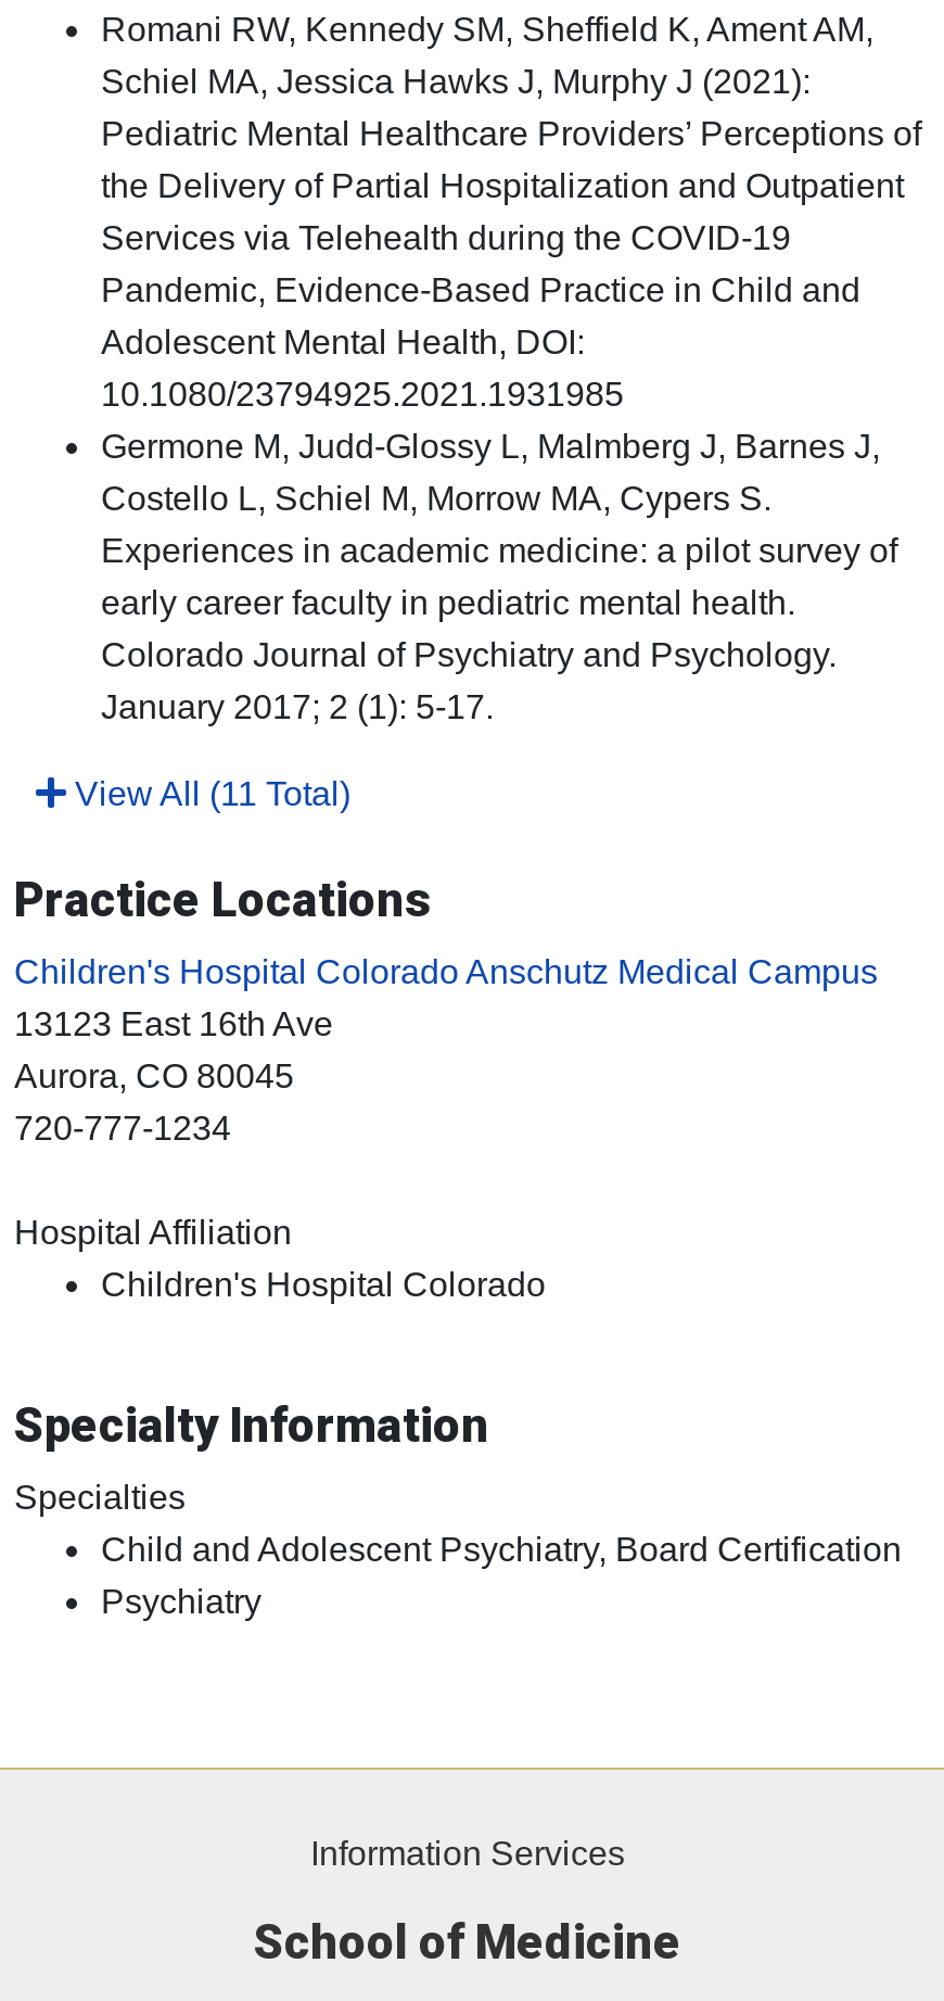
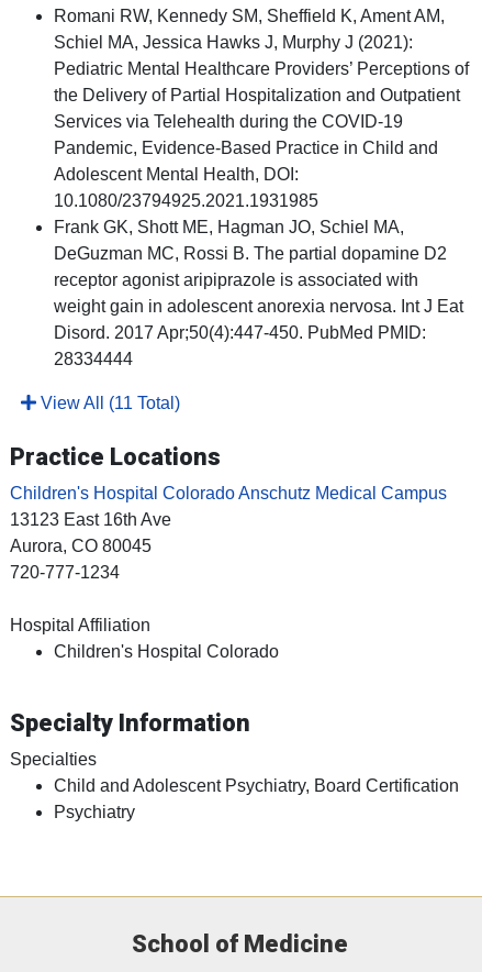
- Germone M, Judd-Glossy L, Malmberg J, Barnes J,
- Costello L, Schiel M, Morrow MA, Cypers S.
- Experiences in academic medicine: a pilot survey of
- early career faculty in pediatric mental health.
- Colorado Journal of Psychiatry and Psychology.
- January 2017; 2 (1): 5-17.
+ Frank GK, Shott ME, Hagman JO, Schiel MA,
+ DeGuzman MC, Rossi B. The partial dopamine D2
+ receptor agonist aripiprazole is associated with
+ weight gain in adolescent anorexia nervosa. Int J Eat
+ Disord. 2017 Apr;50(4):447-450. PubMed PMID:
+ 28334444

- Information Services
